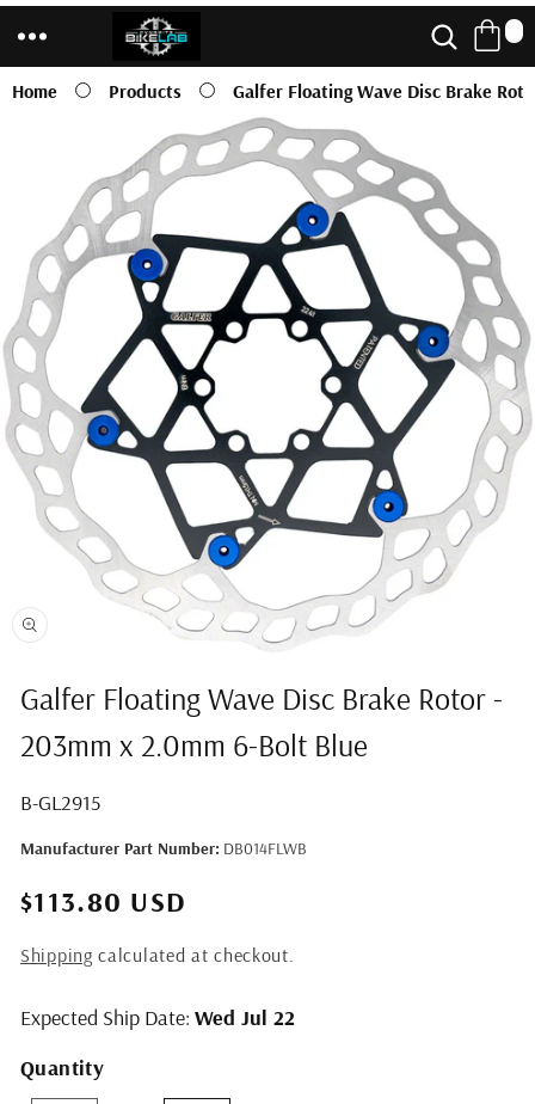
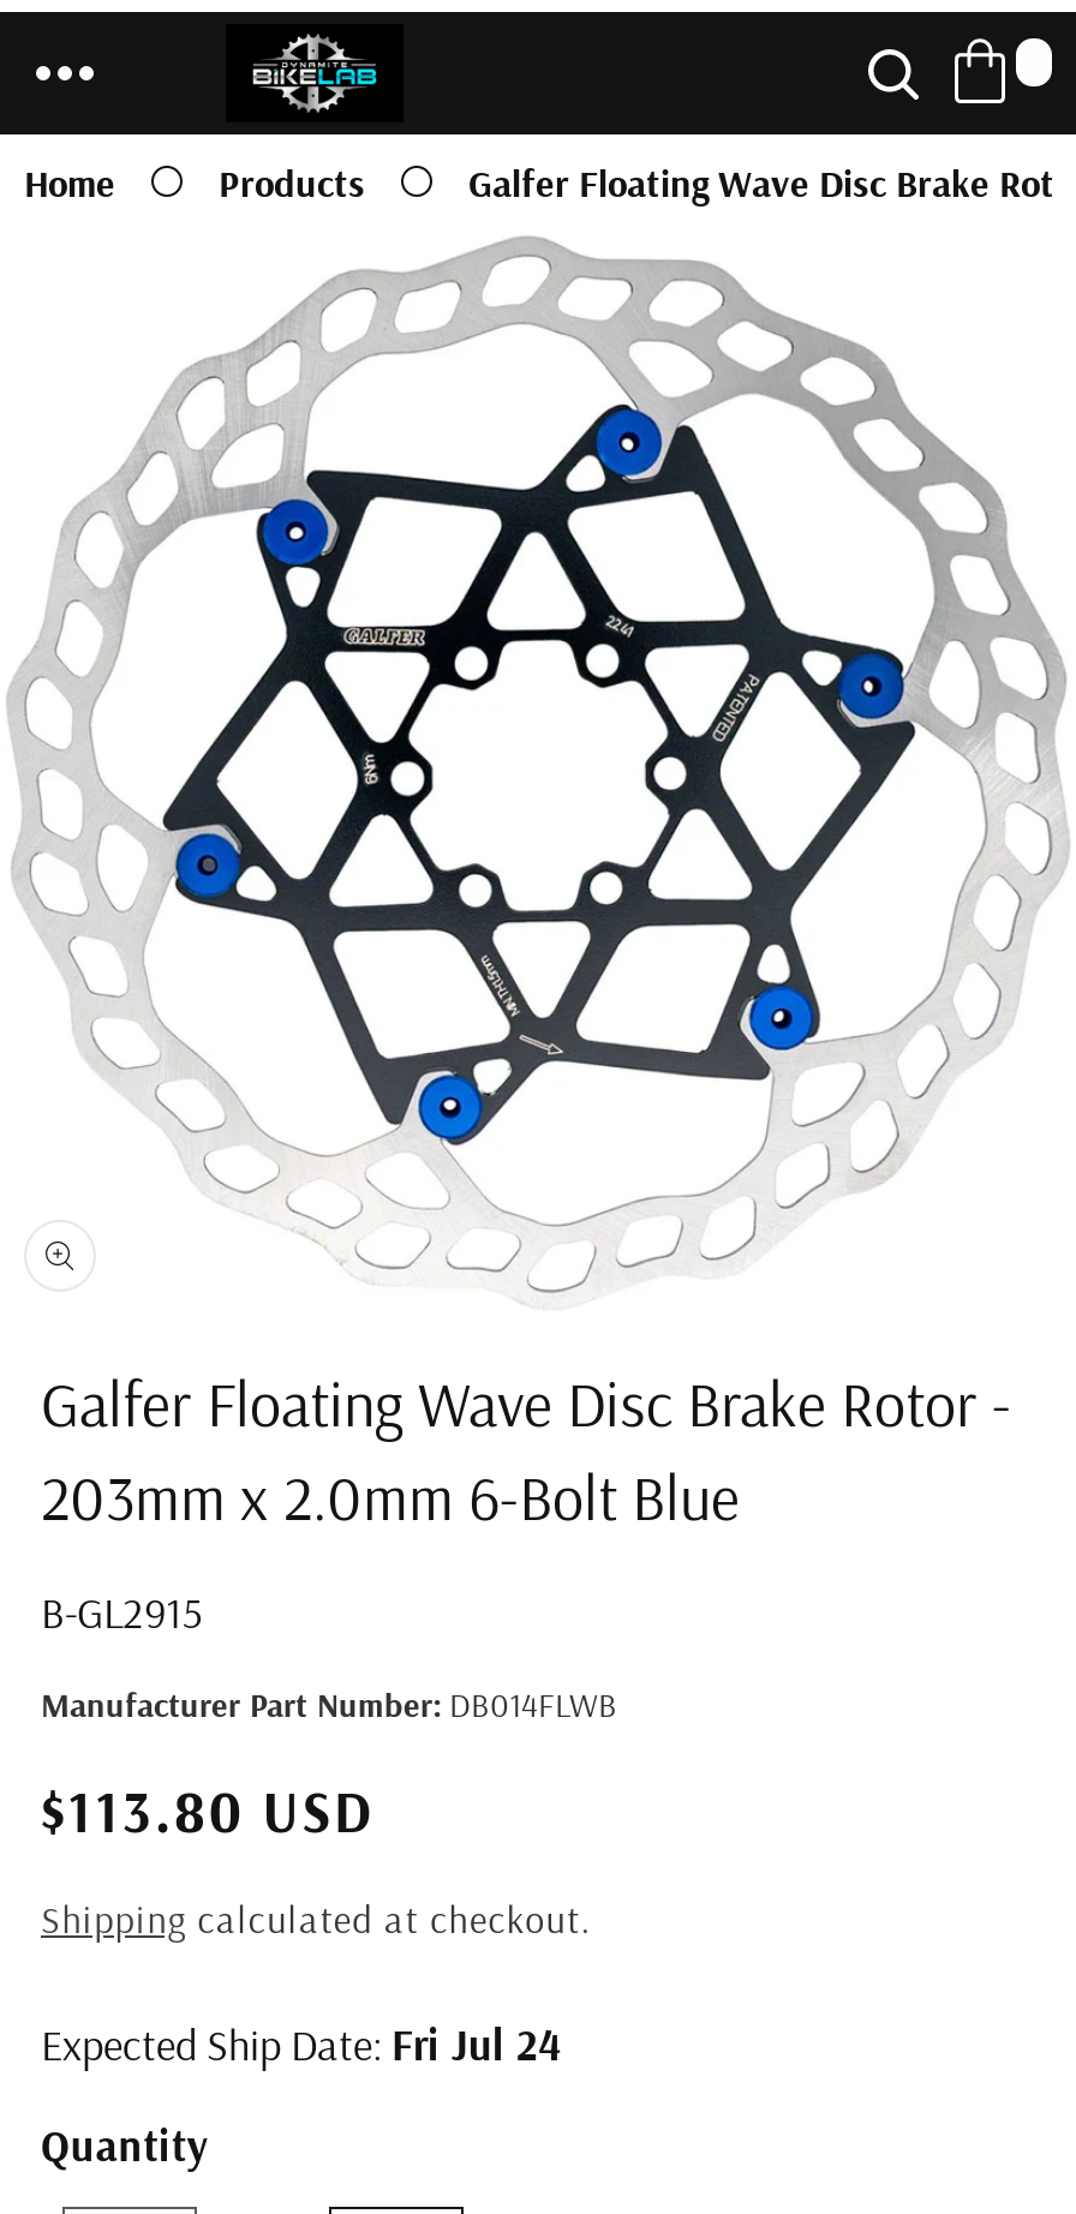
- Expected Ship Date: Wed Jul 22
+ Expected Ship Date: Fri Jul 24
